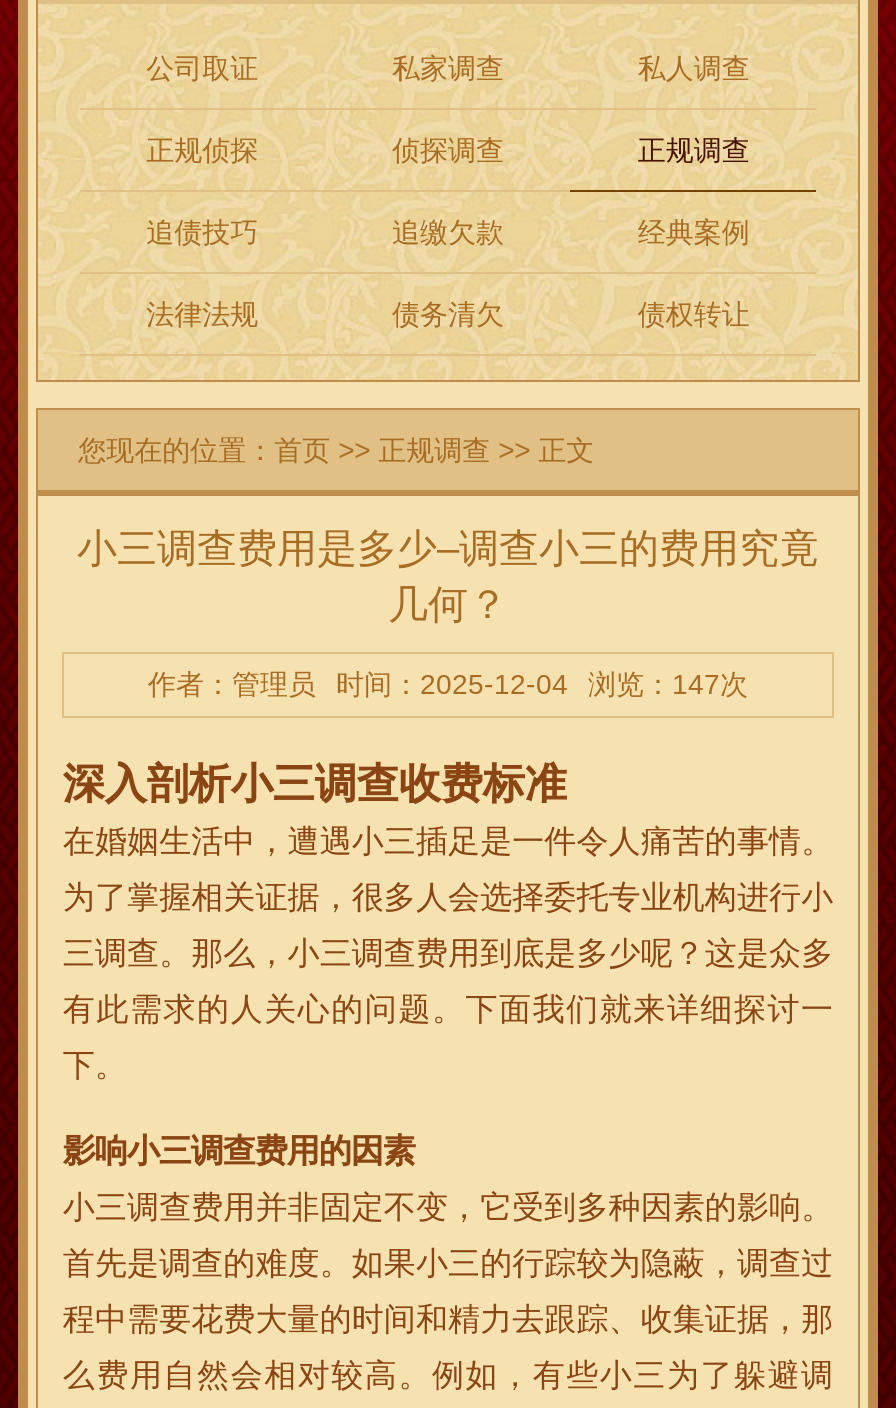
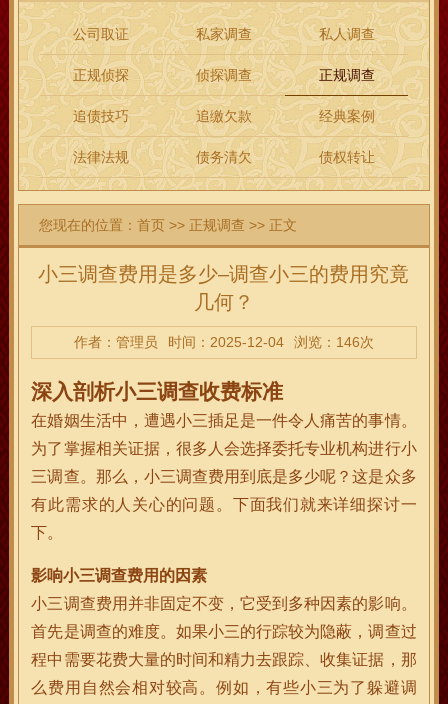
- 作者：管理员 时间：2025-12-04 浏览：147次
+ 作者：管理员 时间：2025-12-04 浏览：146次
